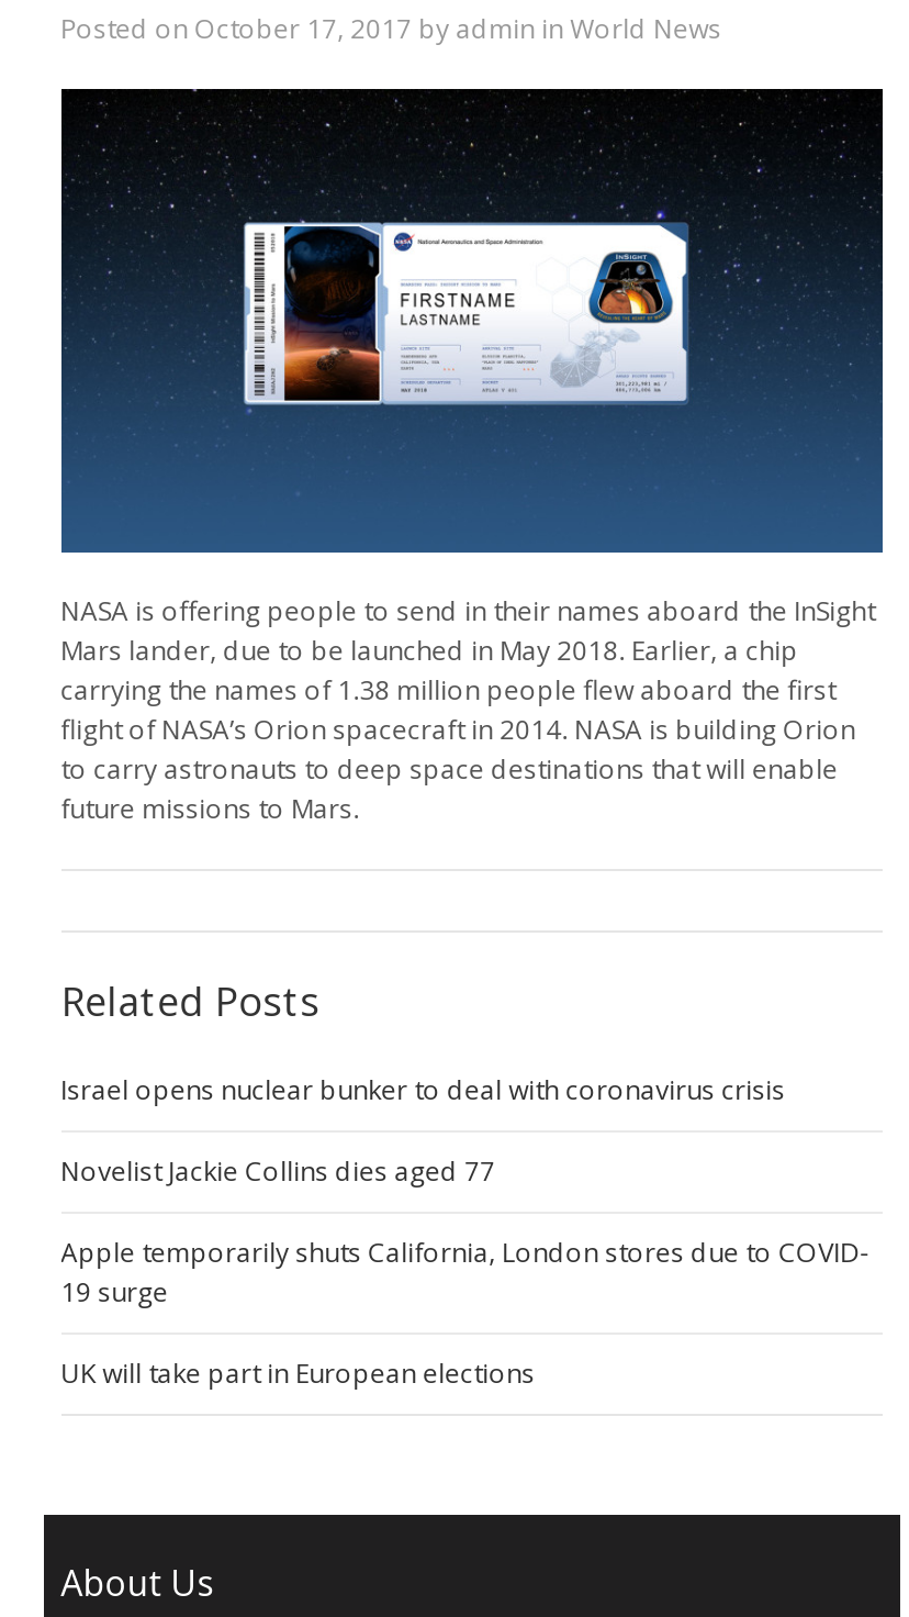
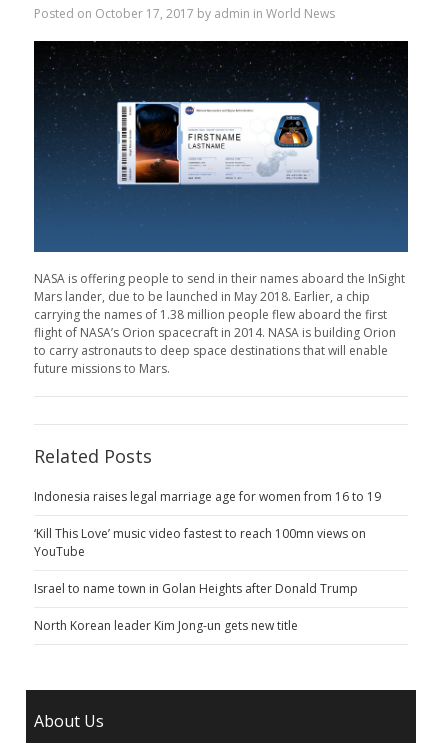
- Israel opens nuclear bunker to deal with coronavirus crisis
+ Indonesia raises legal marriage age for women from 16 to 19

- Novelist Jackie Collins dies aged 77
+ ‘Kill This Love’ music video fastest to reach 100mn views on
+ YouTube

- Apple temporarily shuts California, London stores due to COVID-
- 19 surge
+ Israel to name town in Golan Heights after Donald Trump

- UK will take part in European elections
+ North Korean leader Kim Jong-un gets new title
